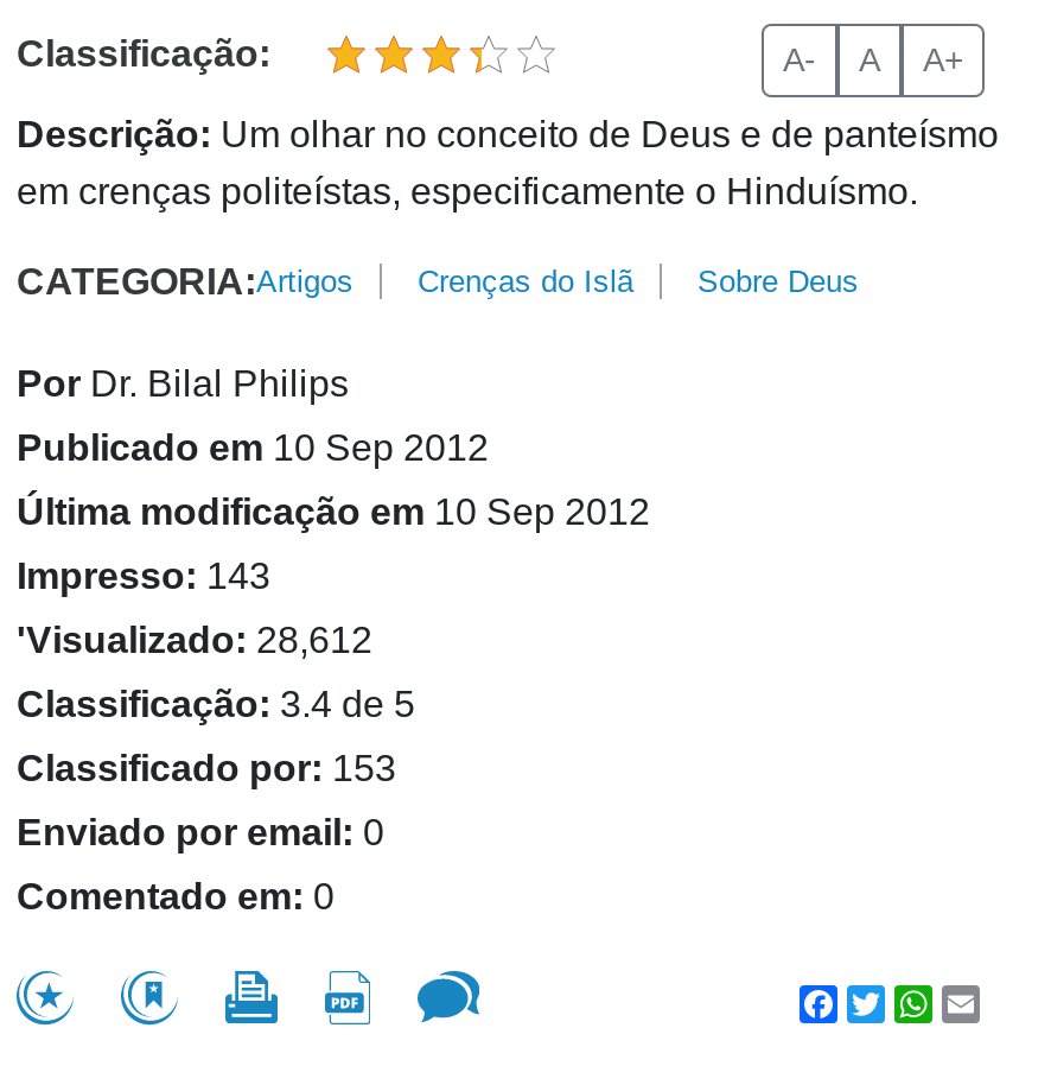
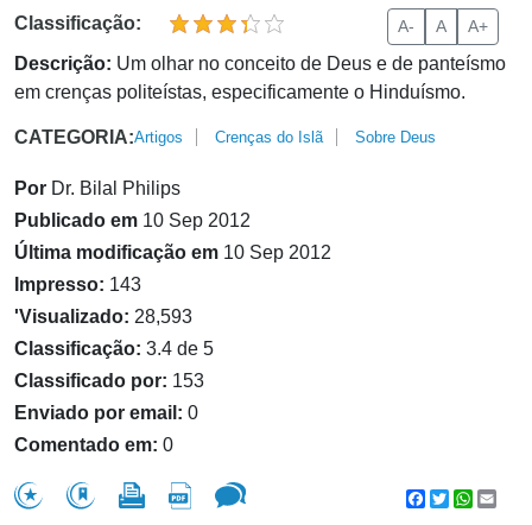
- 'Visualizado: 28,612
+ 'Visualizado: 28,593
